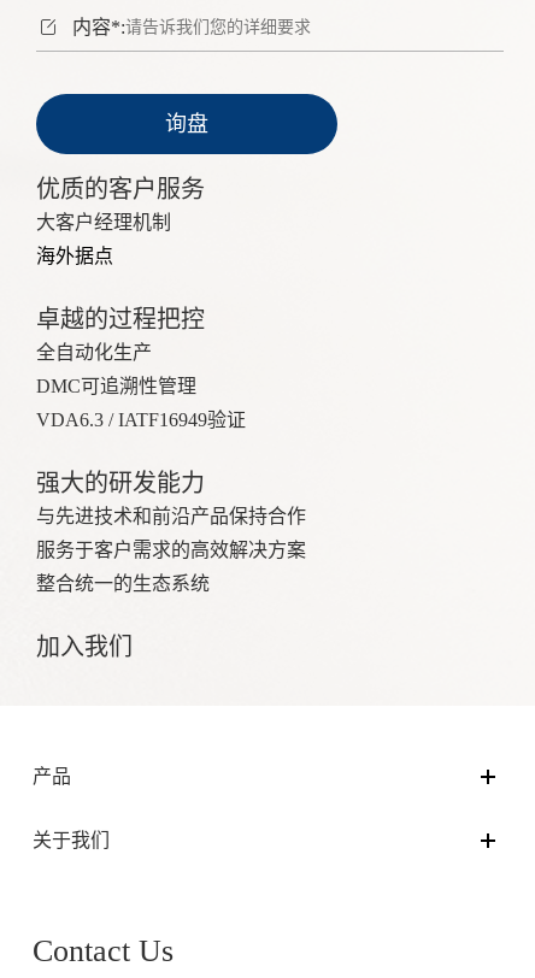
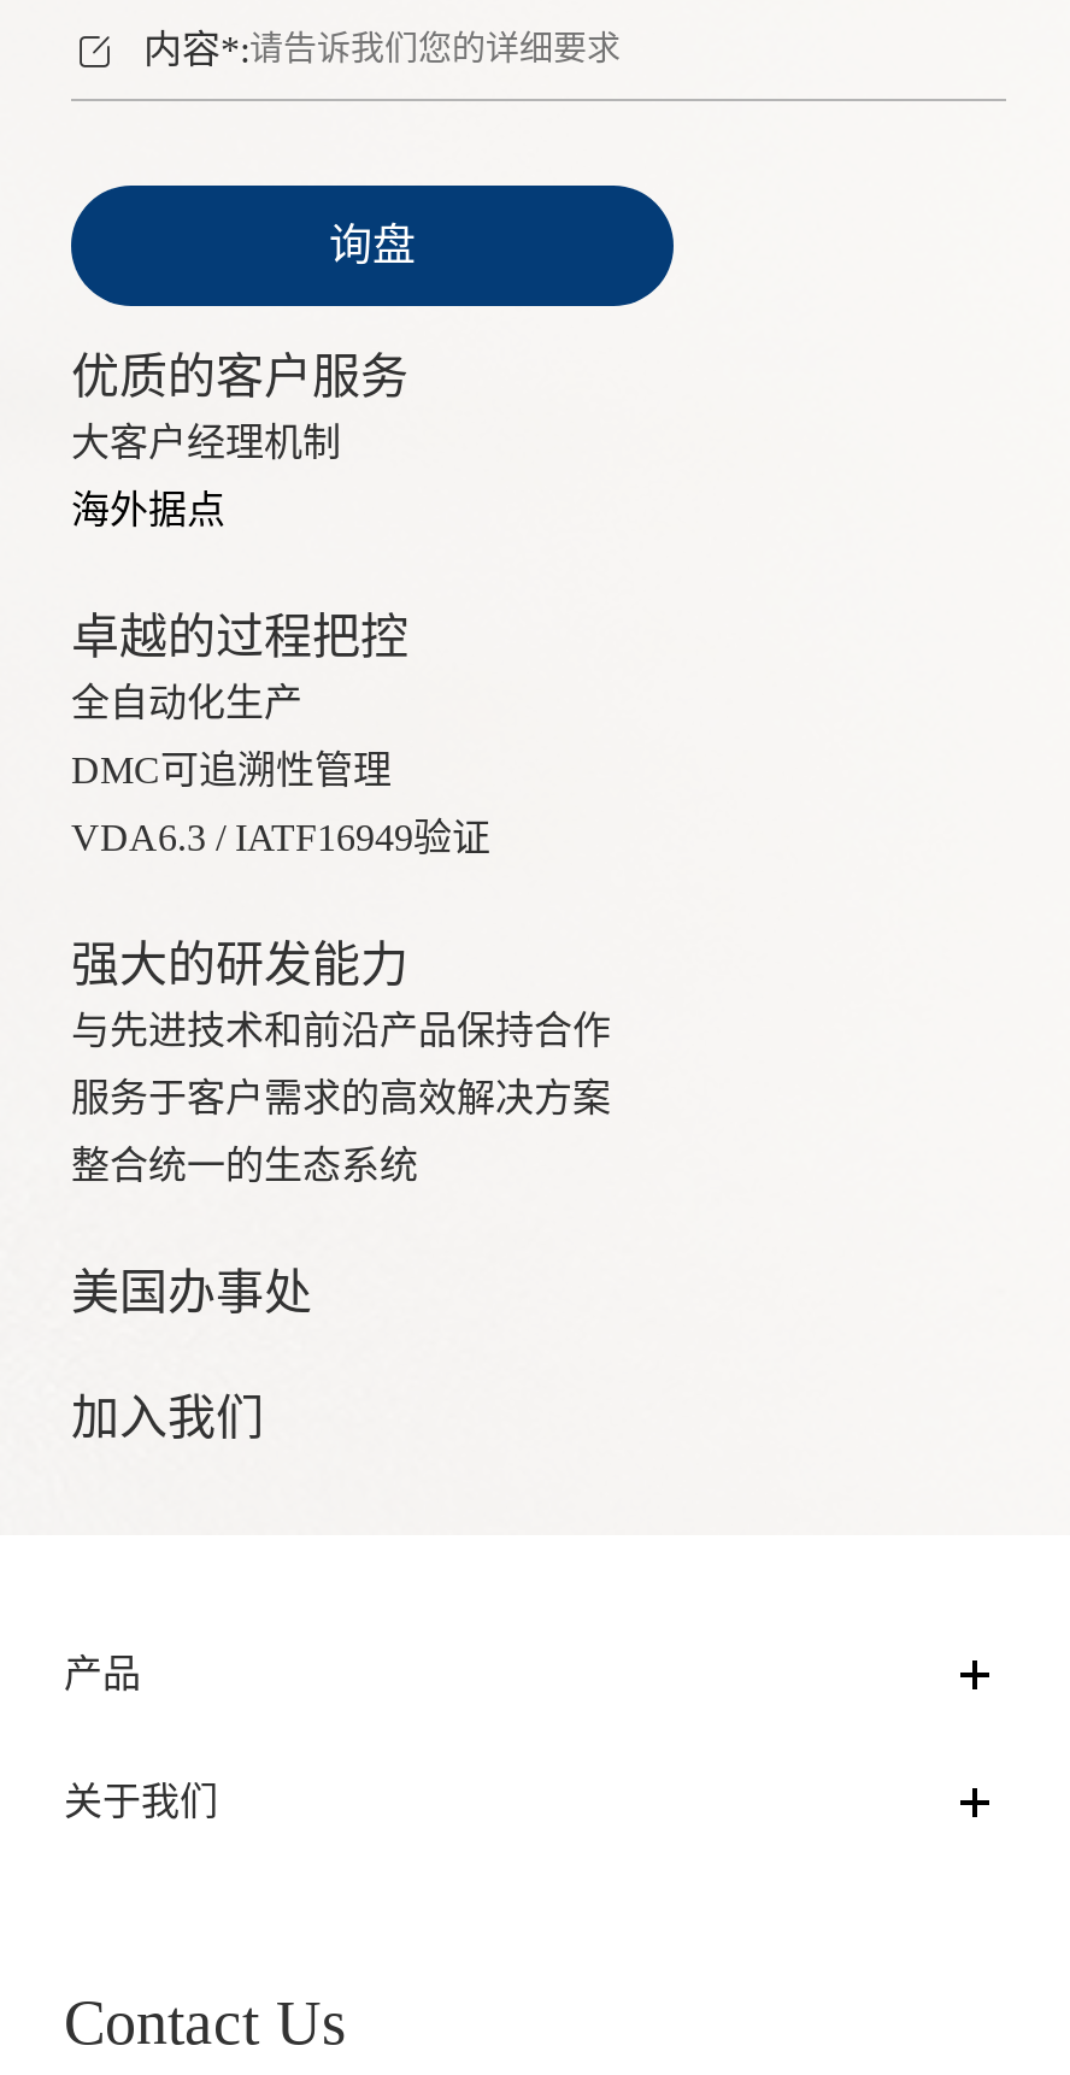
+ 美国办事处
